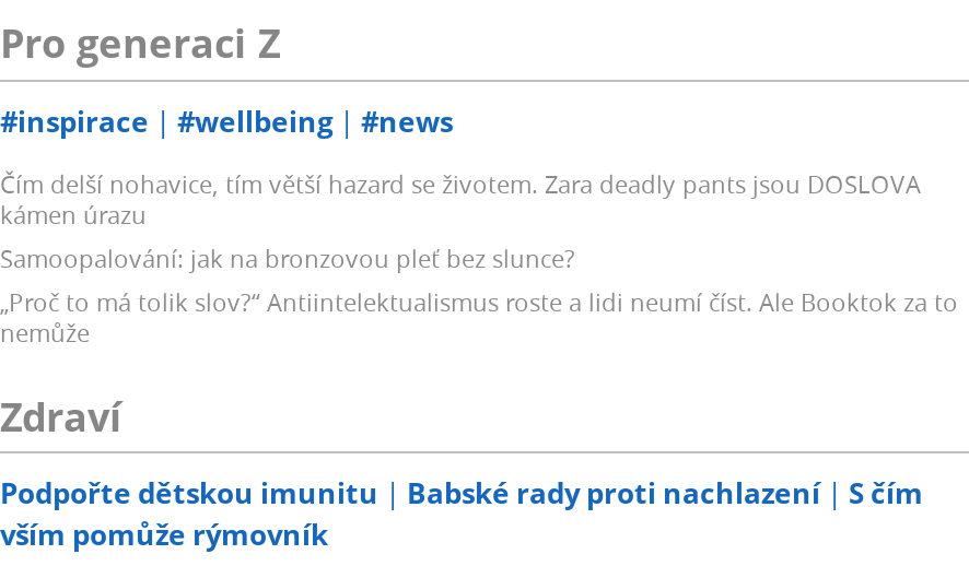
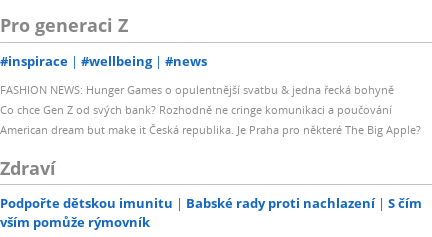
- Čím delší nohavice, tím větší hazard se životem. Zara deadly pants jsou DOSLOVA
- kámen úrazu
- Samoopalování: jak na bronzovou pleť bez slunce?
- „Proč to má tolik slov?“ Antiintelektualismus roste a lidi neumí číst. Ale Booktok za to
- nemůže
+ FASHION NEWS: Hunger Games o opulentnější svatbu & jedna řecká bohyně
+ Co chce Gen Z od svých bank? Rozhodně ne cringe komunikaci a poučování
+ American dream but make it Česká republika. Je Praha pro některé The Big Apple?
